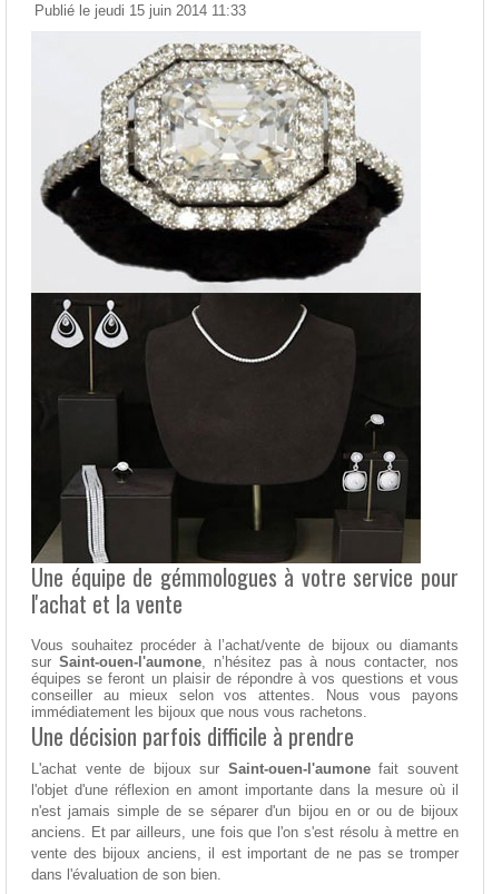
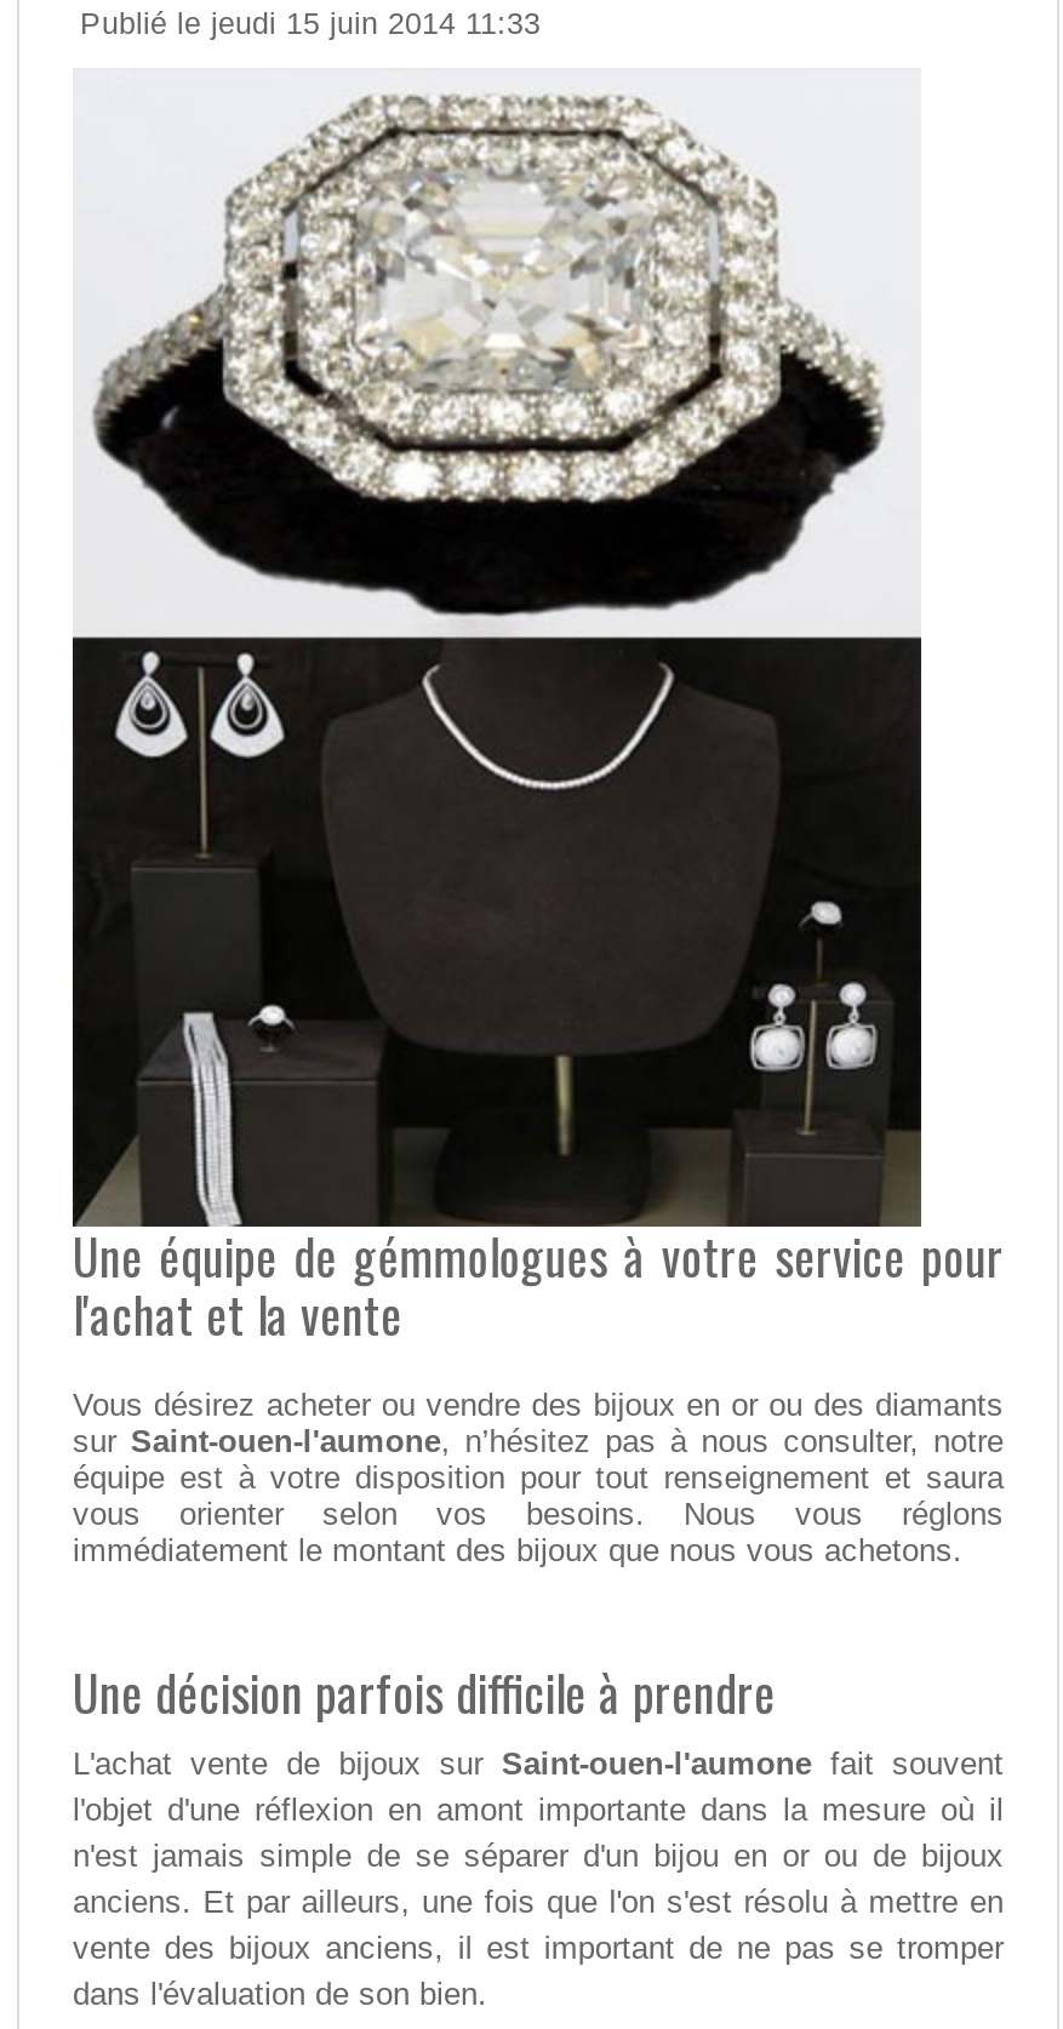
- Vous souhaitez procéder à l’achat/vente de bijoux ou diamants
- sur Saint-ouen-l'aumone, n’hésitez pas à nous contacter, nos
- équipes se feront un plaisir de répondre à vos questions et vous
- conseiller au mieux selon vos attentes. Nous vous payons
- immédiatement les bijoux que nous vous rachetons.
+ Vous désirez acheter ou vendre des bijoux en or ou des diamants
+ sur Saint-ouen-l'aumone, n’hésitez pas à nous consulter, notre
+ équipe est à votre disposition pour tout renseignement et saura
+ vous orienter selon vos besoins. Nous vous réglons
+ immédiatement le montant des bijoux que nous vous achetons.
